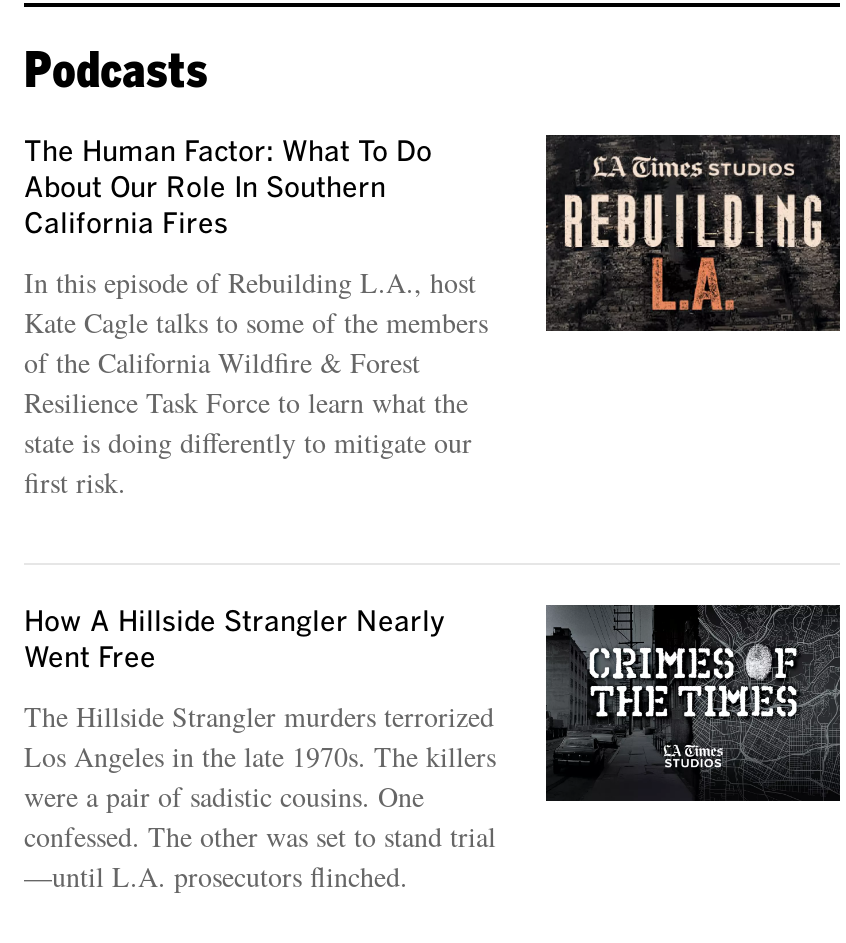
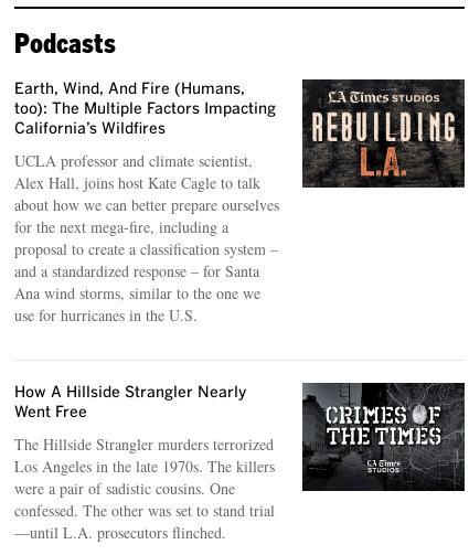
- The Human Factor: What To Do
- About Our Role In Southern
- California Fires
+ Earth, Wind, And Fire (Humans,
+ too): The Multiple Factors Impacting
+ California’s Wildfires

- In this episode of Rebuilding L.A., host
- Kate Cagle talks to some of the members
- of the California Wildfire & Forest
- Resilience Task Force to learn what the
- state is doing differently to mitigate our
- first risk.
+ UCLA professor and climate scientist,
+ Alex Hall, joins host Kate Cagle to talk
+ about how we can better prepare ourselves
+ for the next mega-fire, including a
+ proposal to create a classification system –
+ and a standardized response – for Santa
+ Ana wind storms, similar to the one we
+ use for hurricanes in the U.S.
